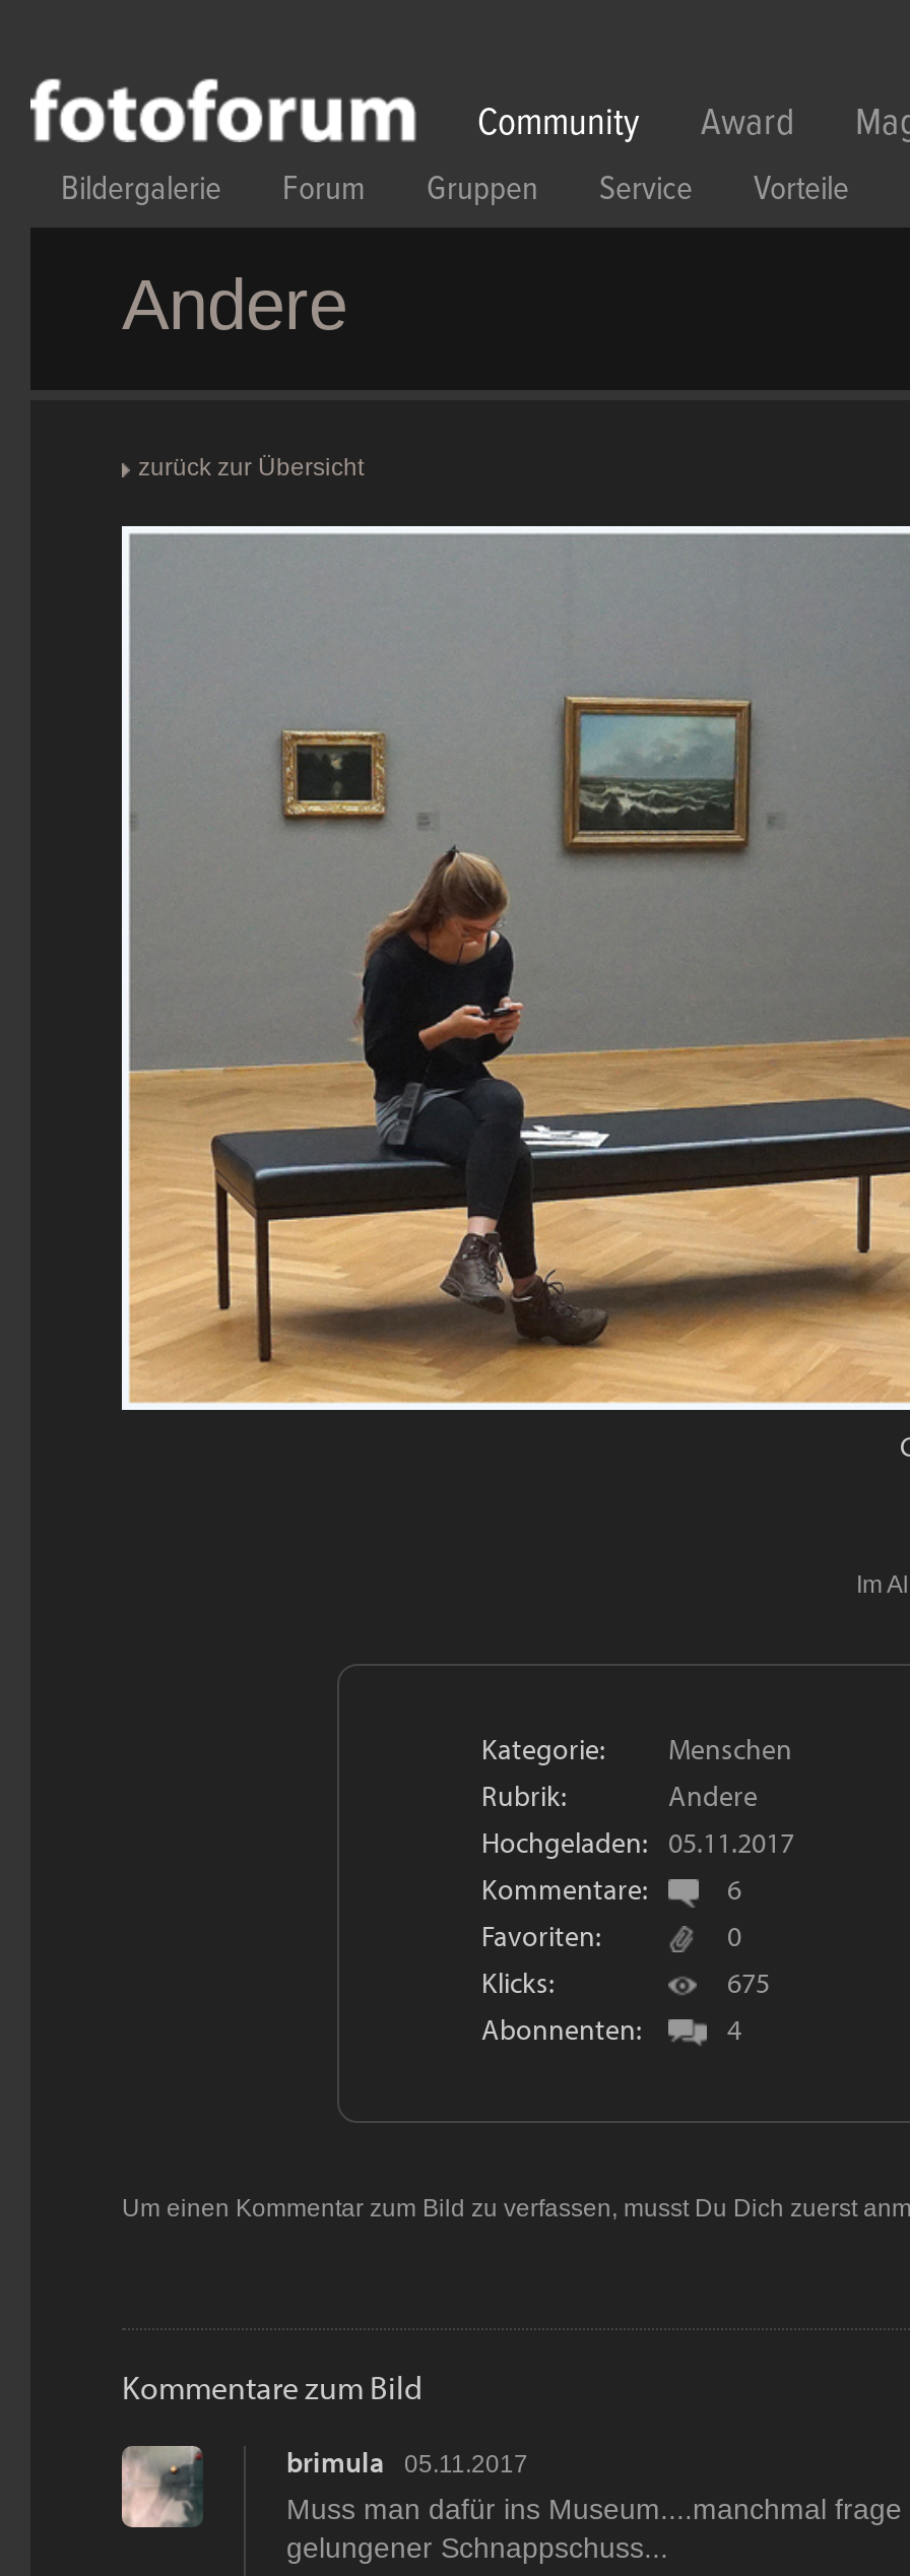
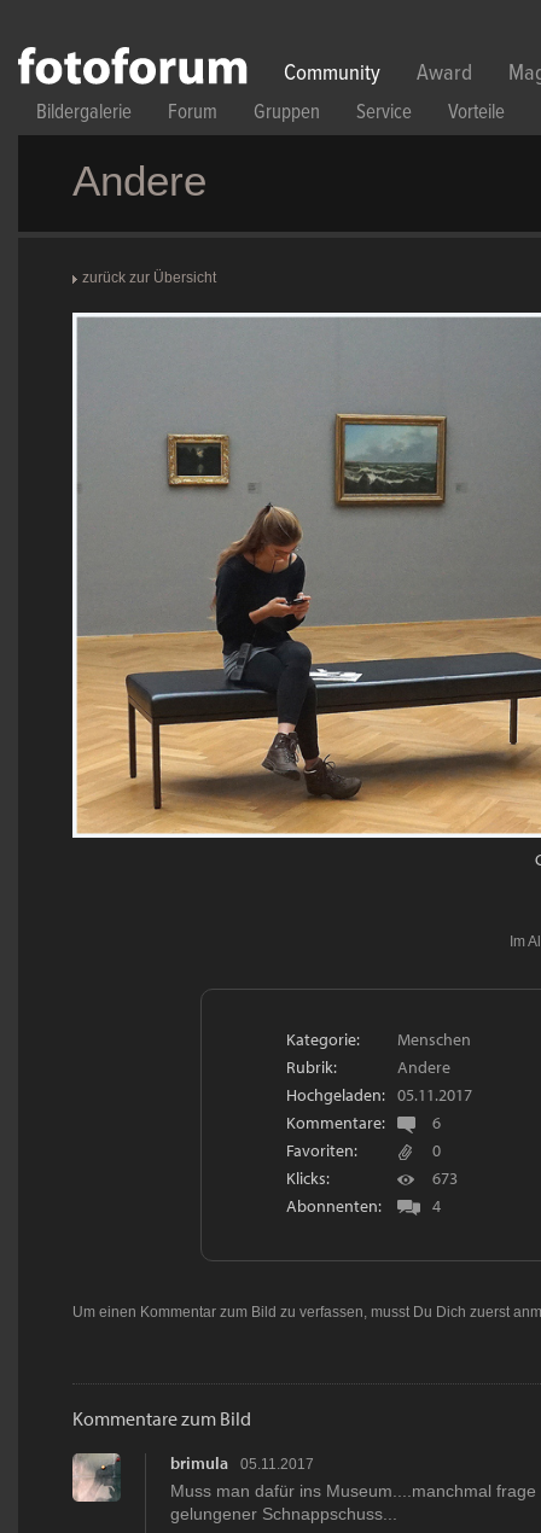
- 675
+ 673
